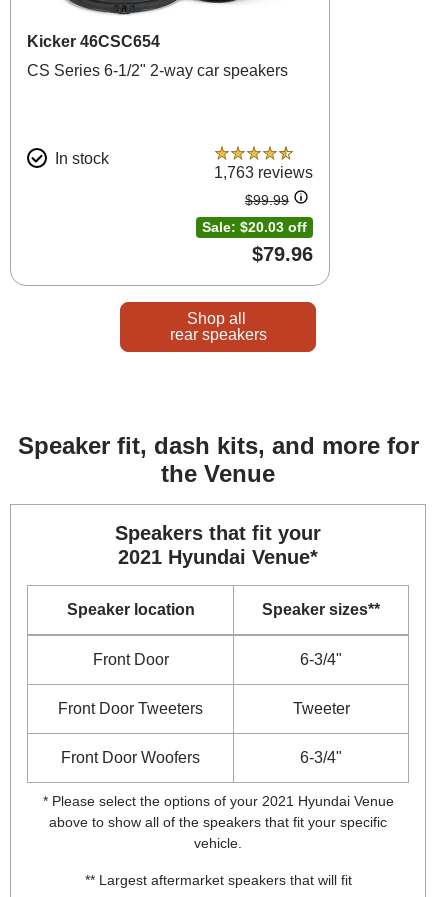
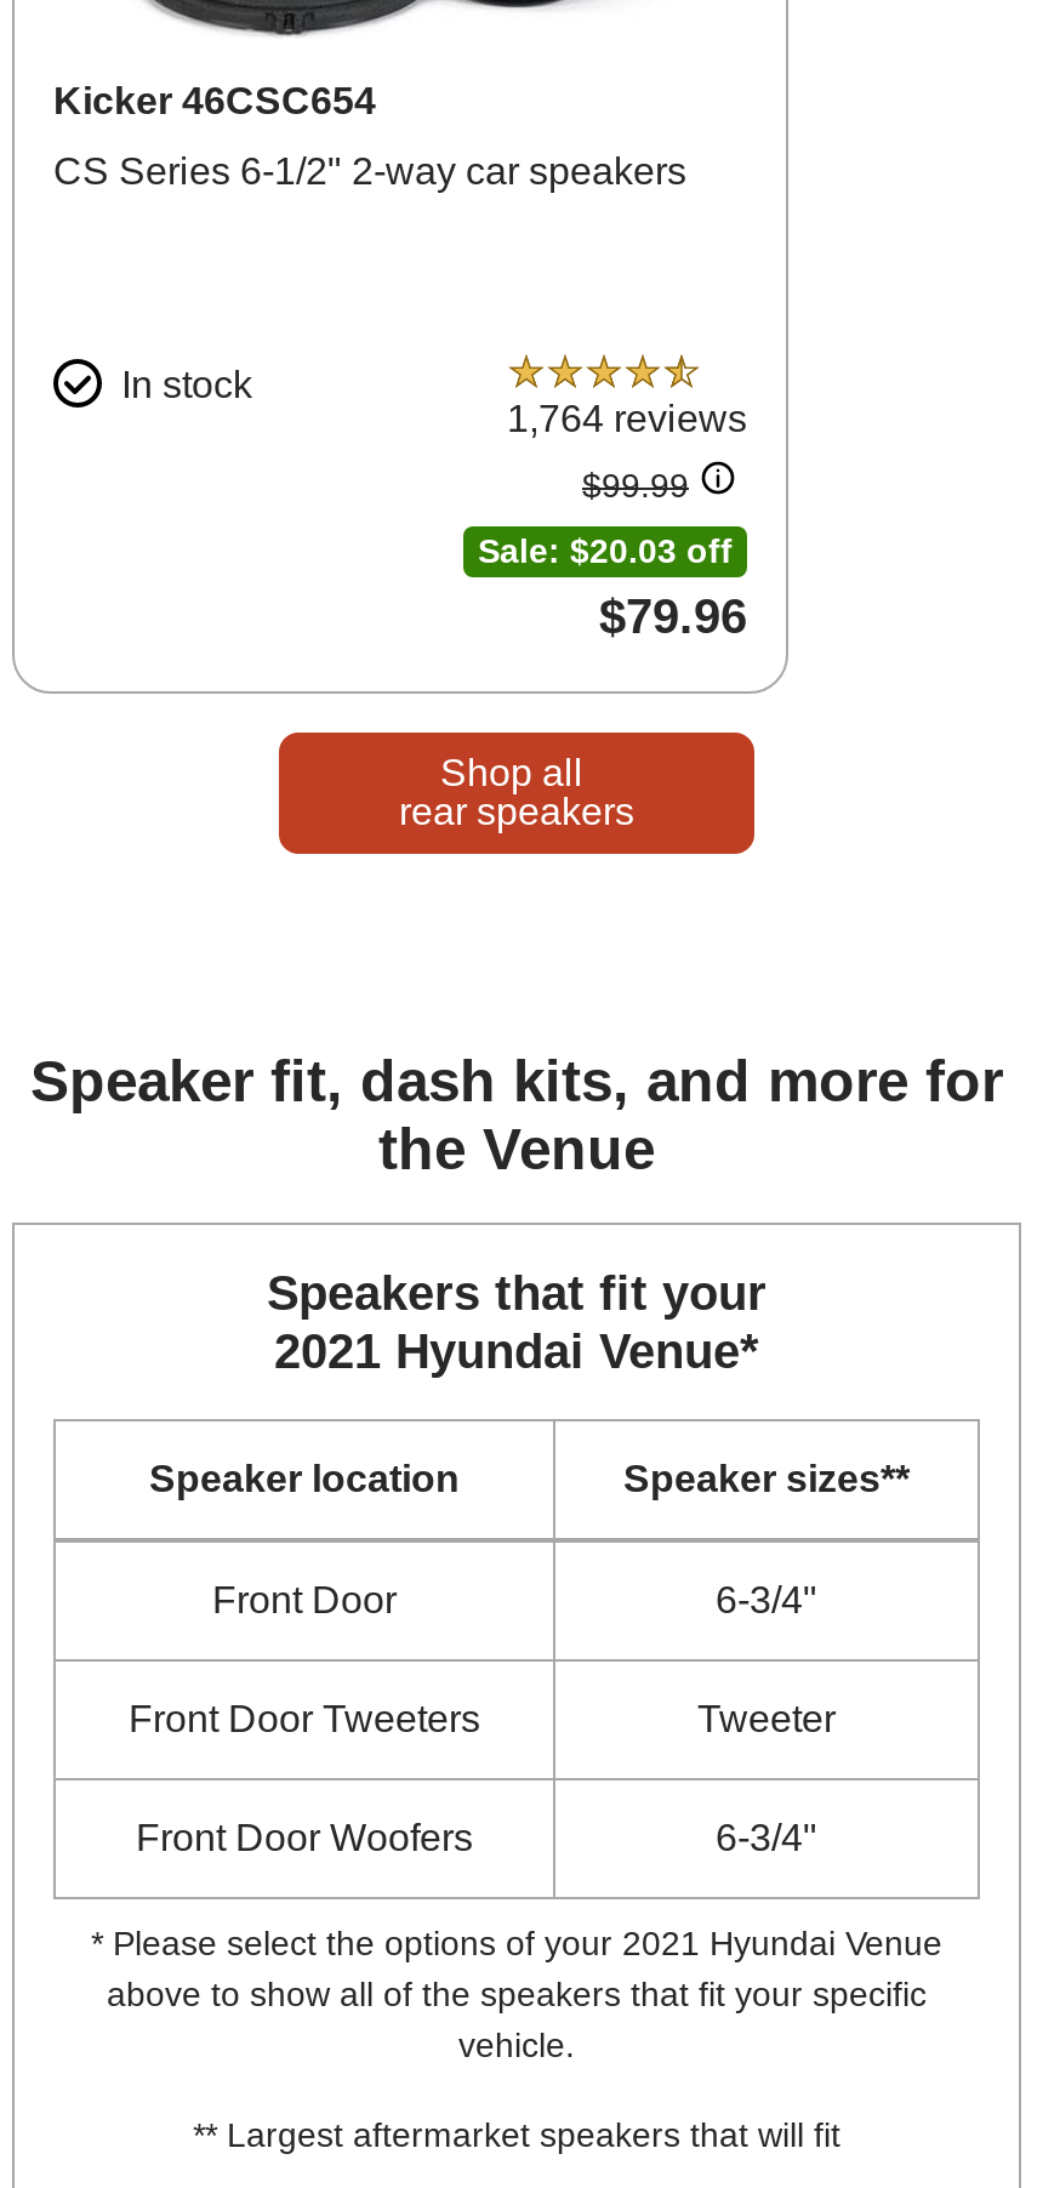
- 1,763 reviews
+ 1,764 reviews
